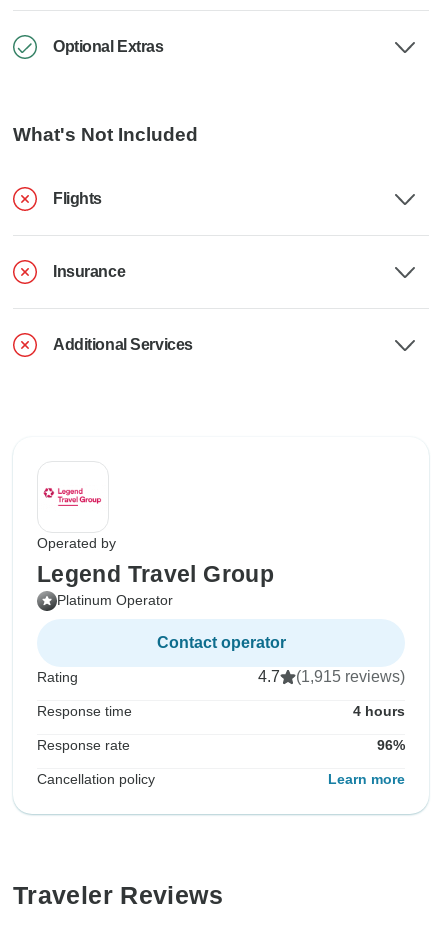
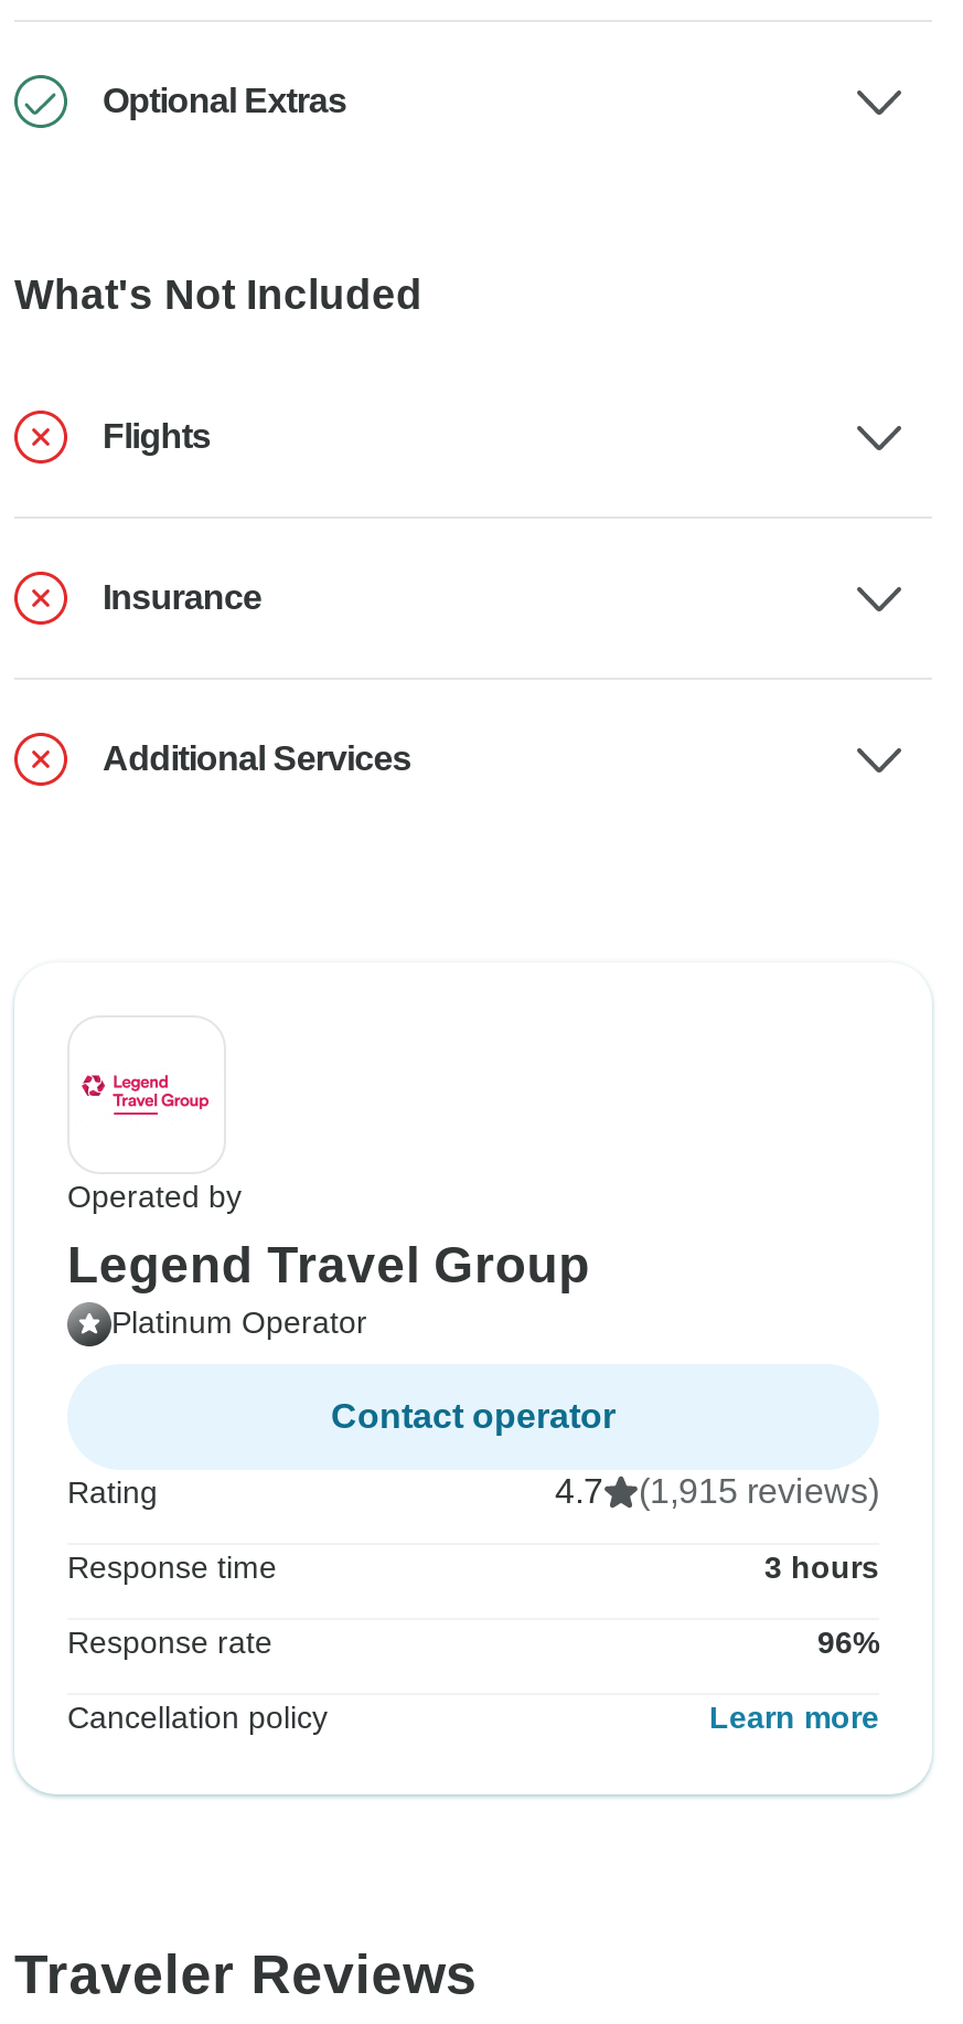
- 4 hours
+ 3 hours
